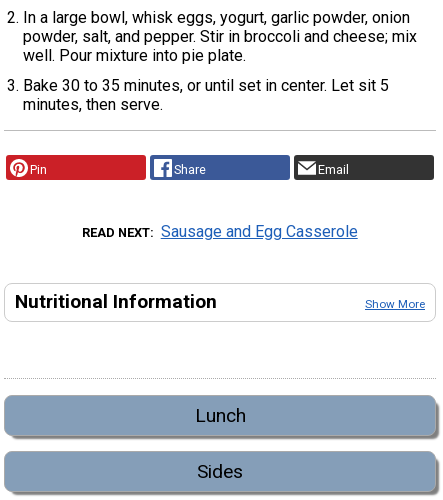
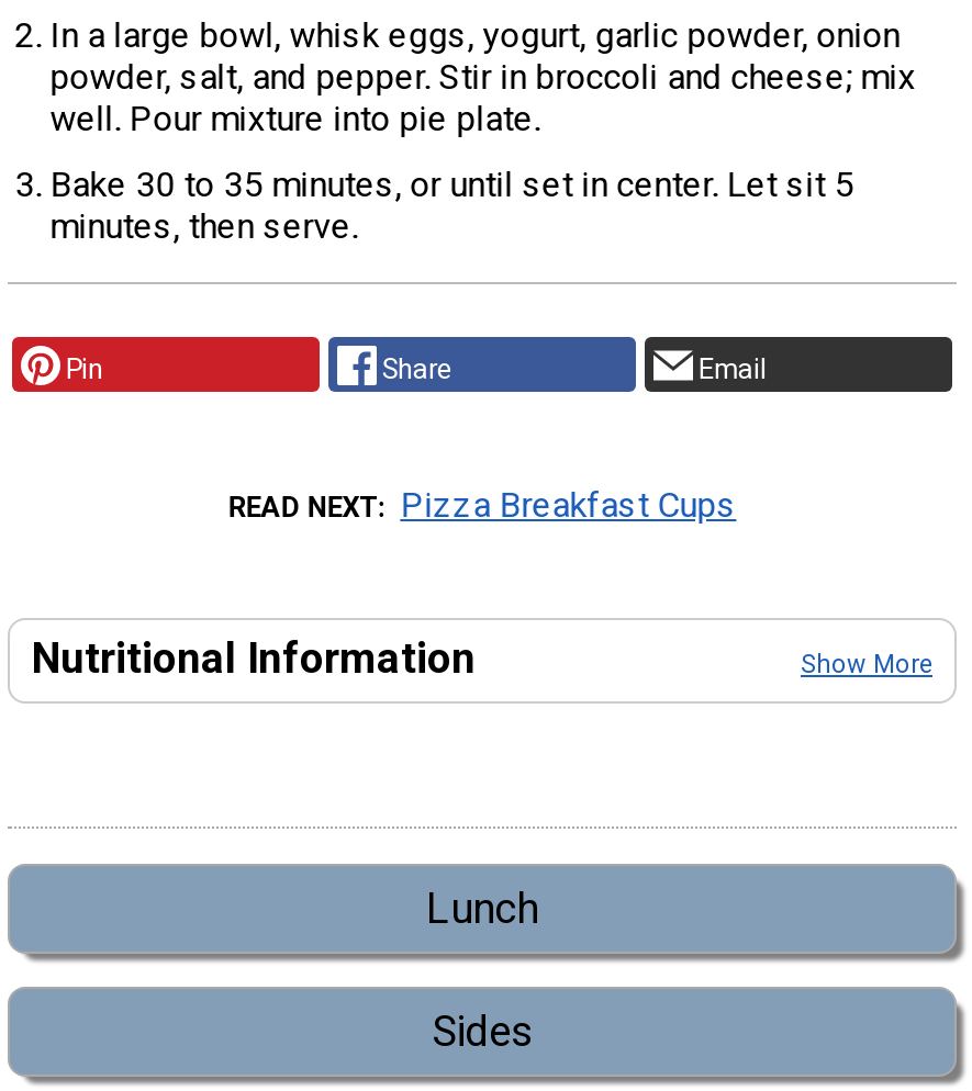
- Sausage and Egg Casserole
+ Pizza Breakfast Cups
